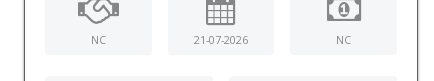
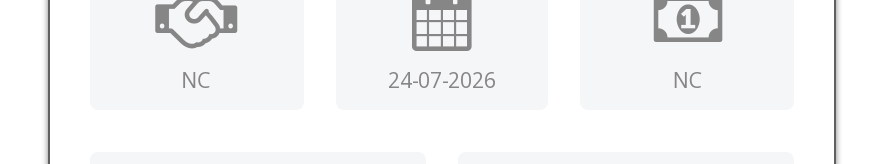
- 21-07-2026
+ 24-07-2026
